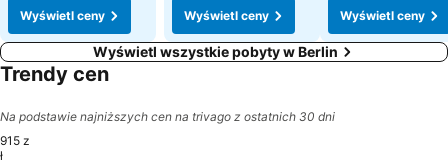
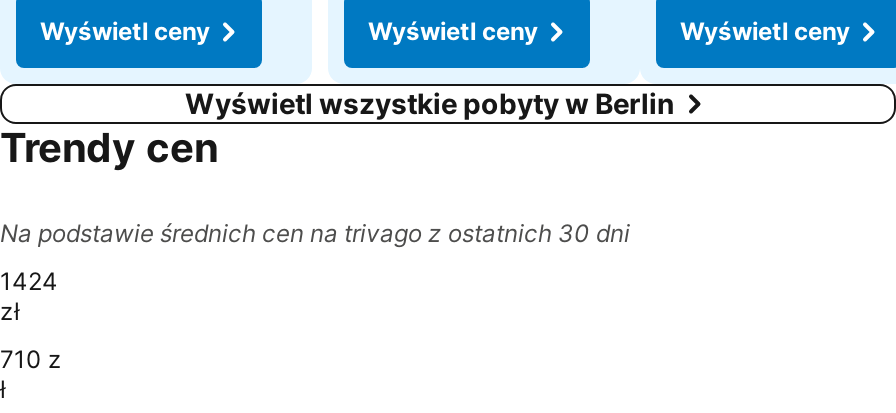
- Na podstawie najniższych cen na trivago z ostatnich 30 dni
- 915 z
+ Na podstawie średnich cen na trivago z ostatnich 30 dni
+ 1424
+ zł
+ 710 z
